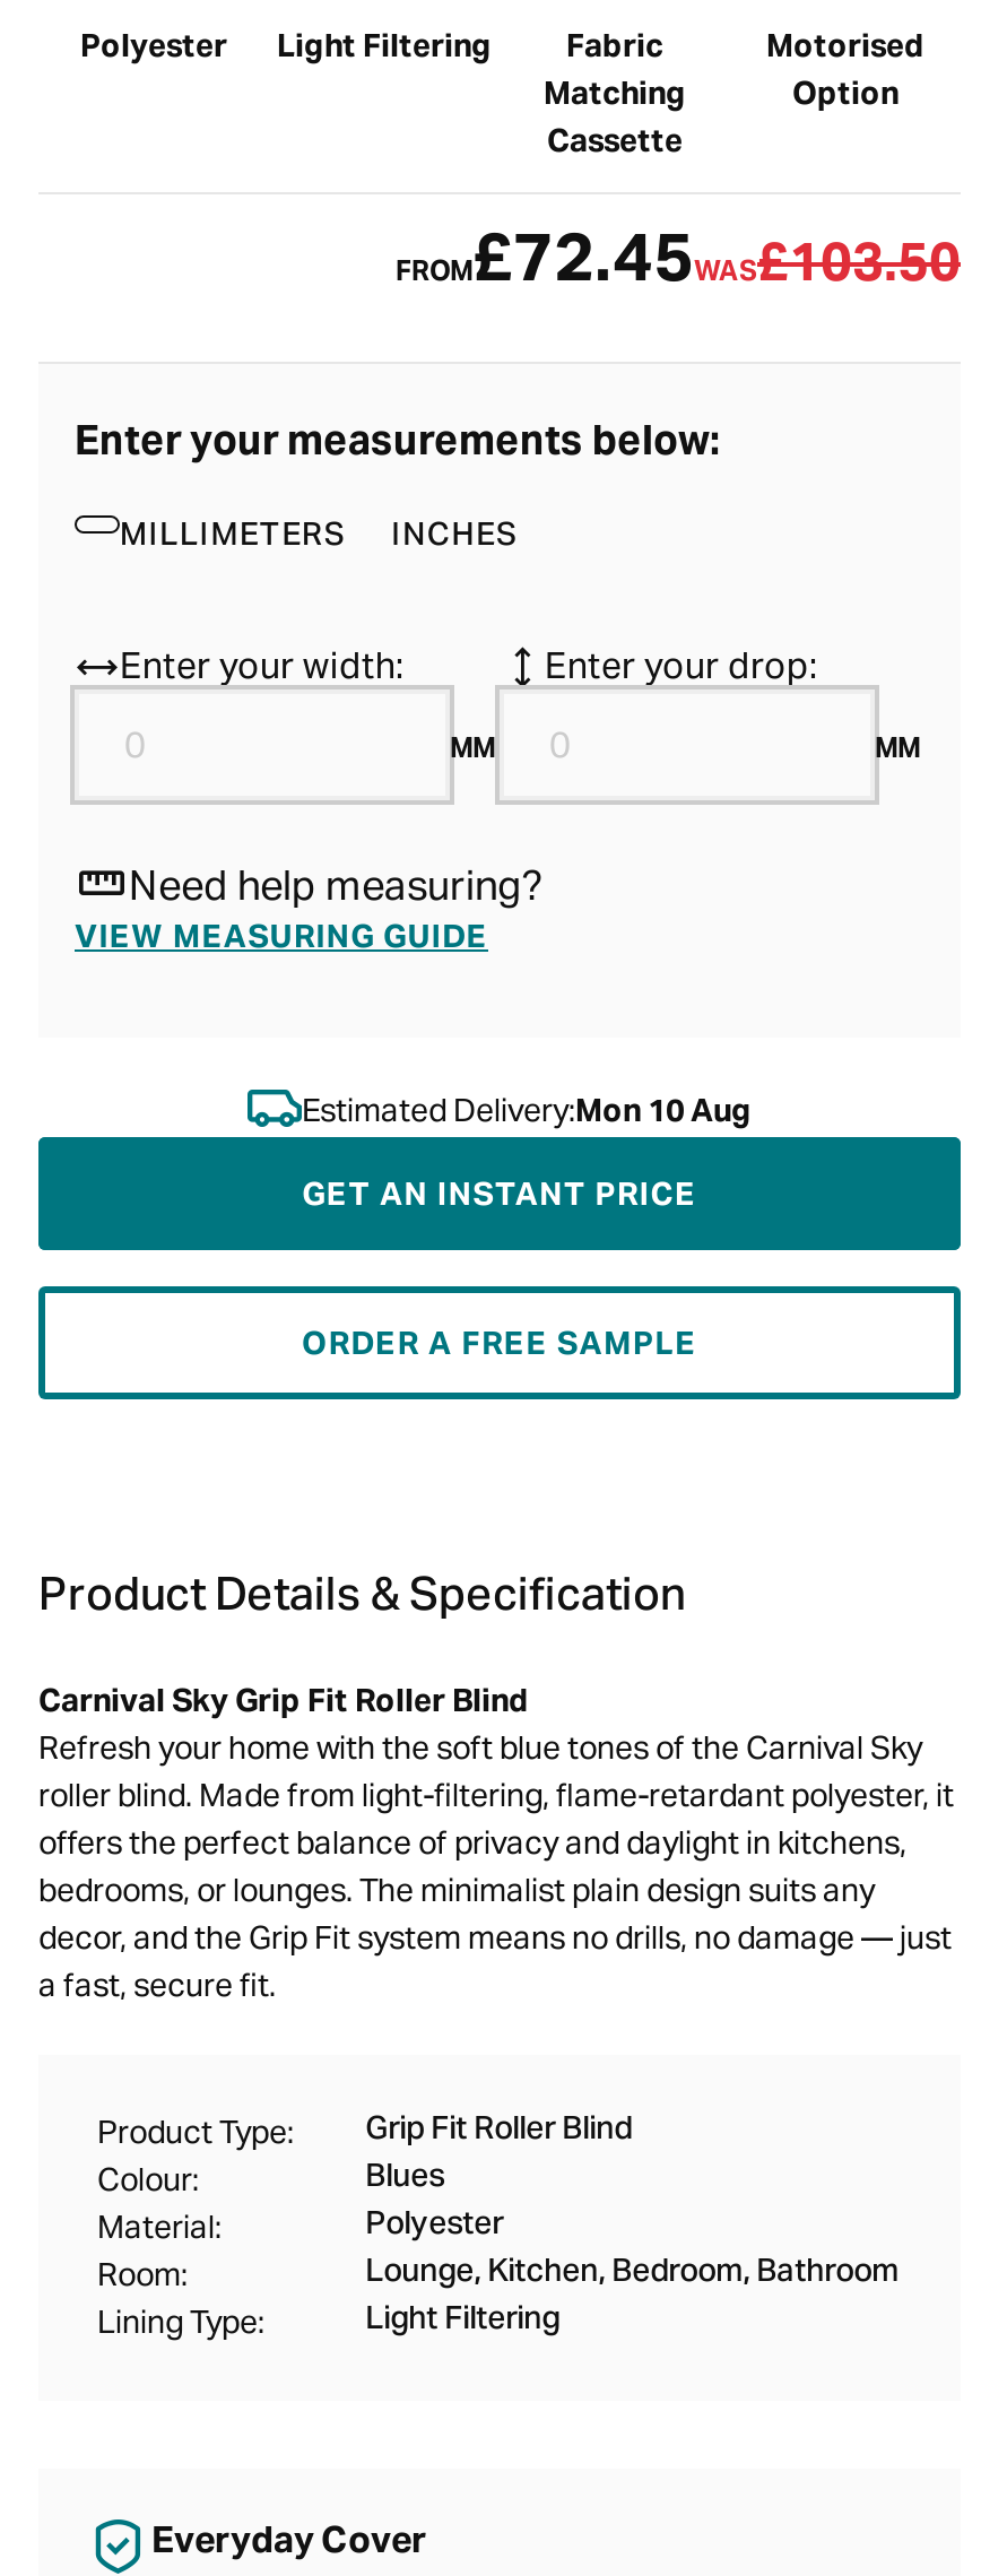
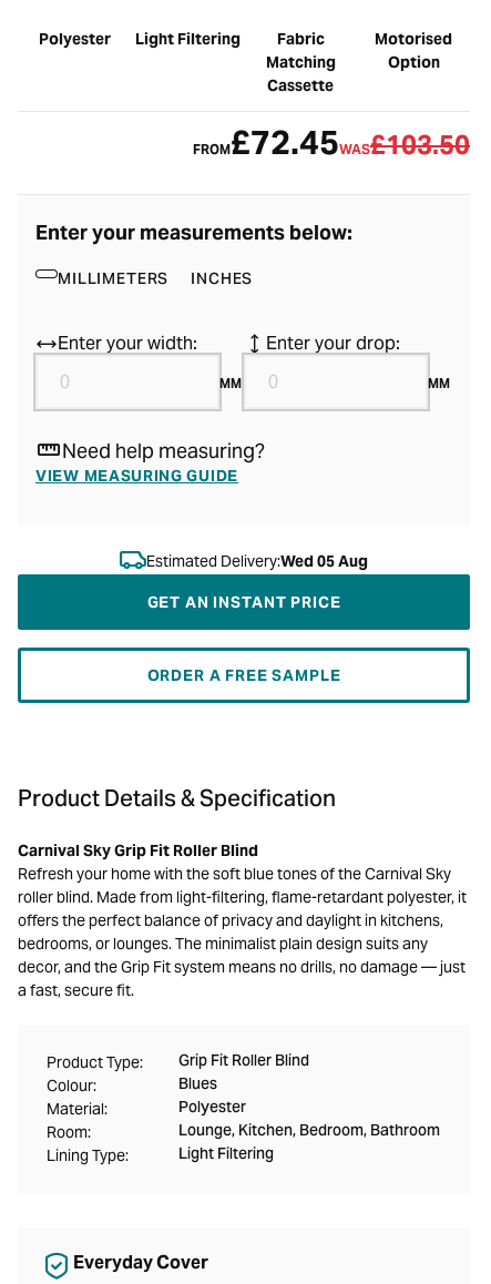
- Estimated Delivery:Mon 10 Aug
+ Estimated Delivery:Wed 05 Aug
